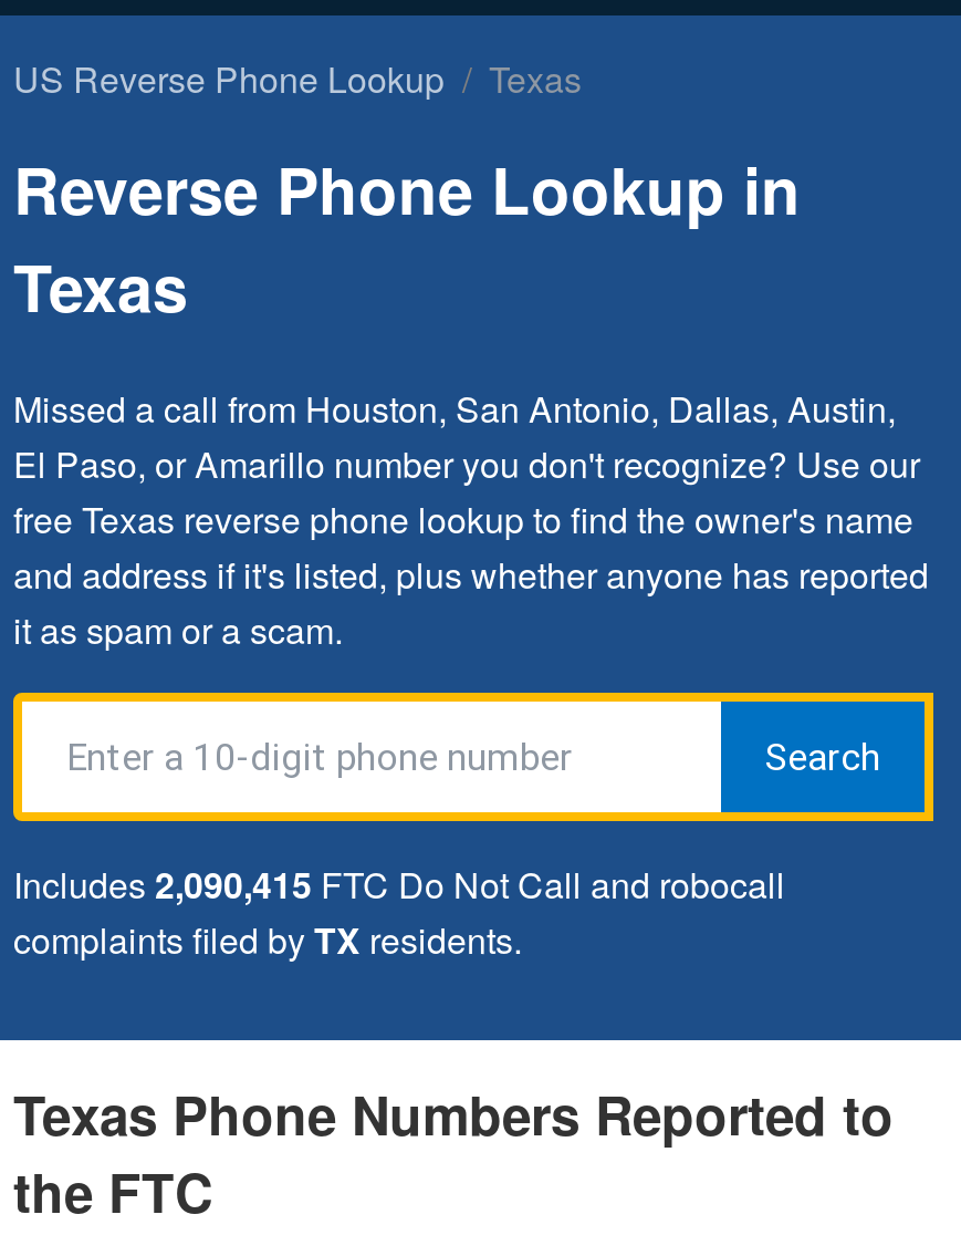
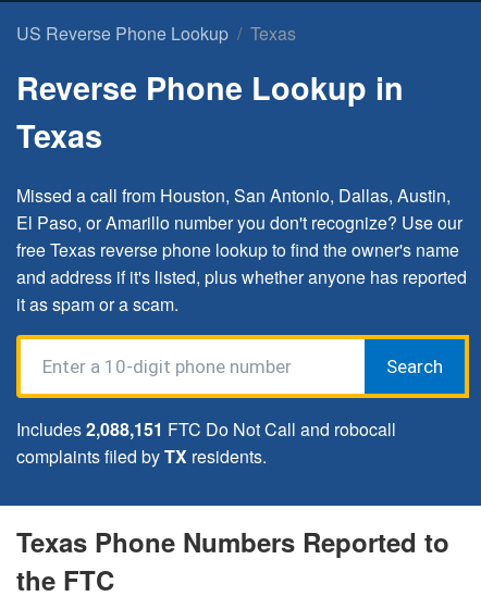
- Includes 2,090,415 FTC Do Not Call and robocall
+ Includes 2,088,151 FTC Do Not Call and robocall
